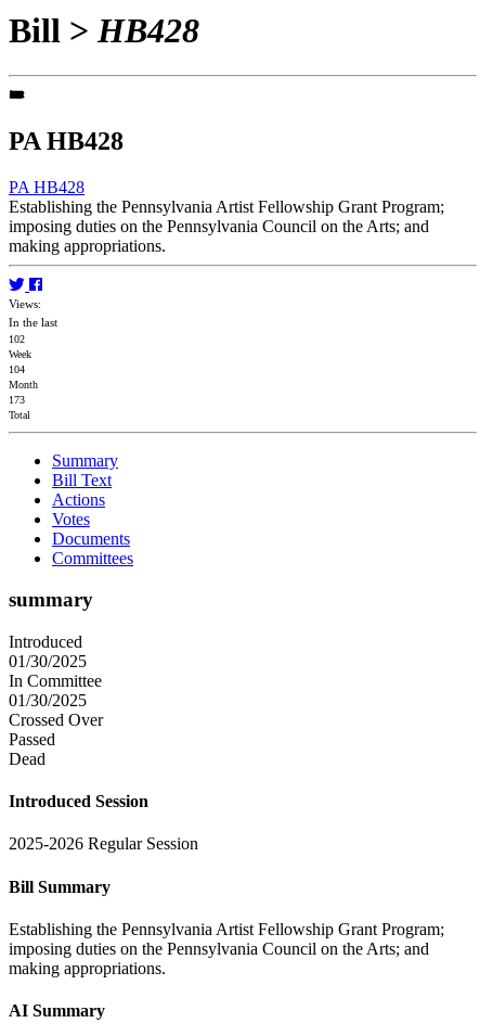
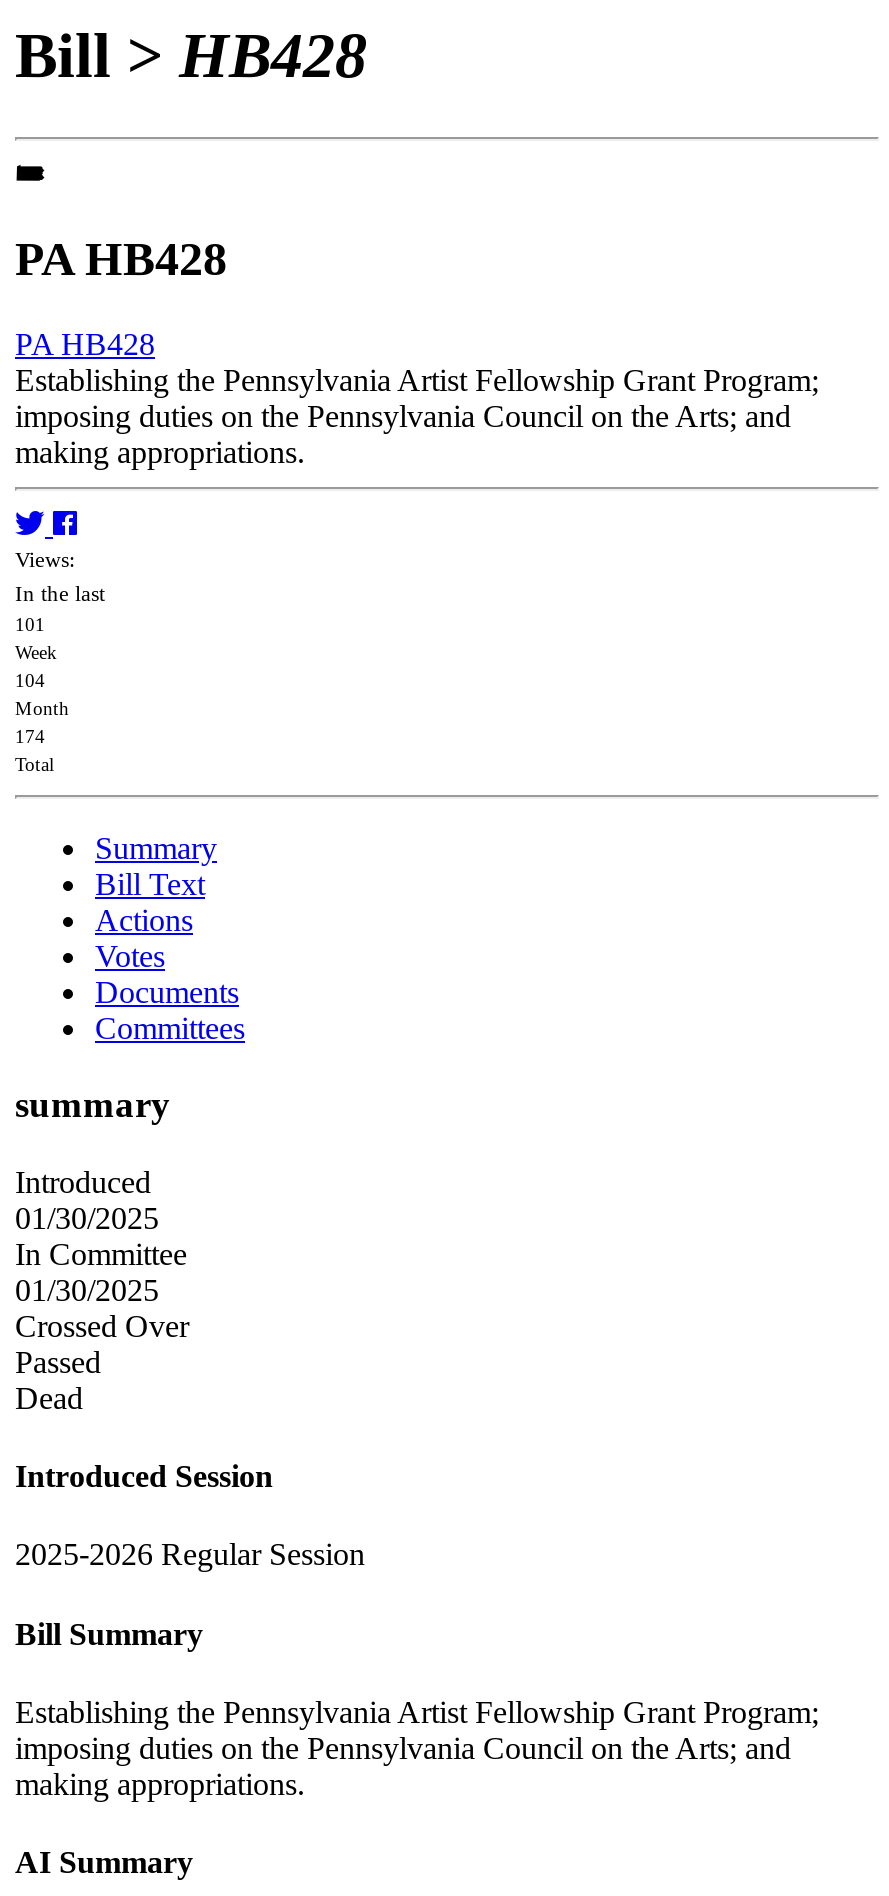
- 102
+ 101

- 173
+ 174
